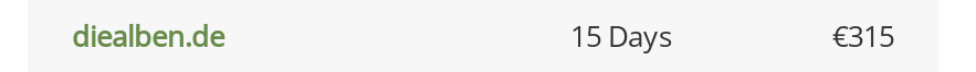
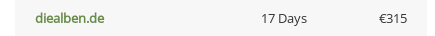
- 15 Days
+ 17 Days
